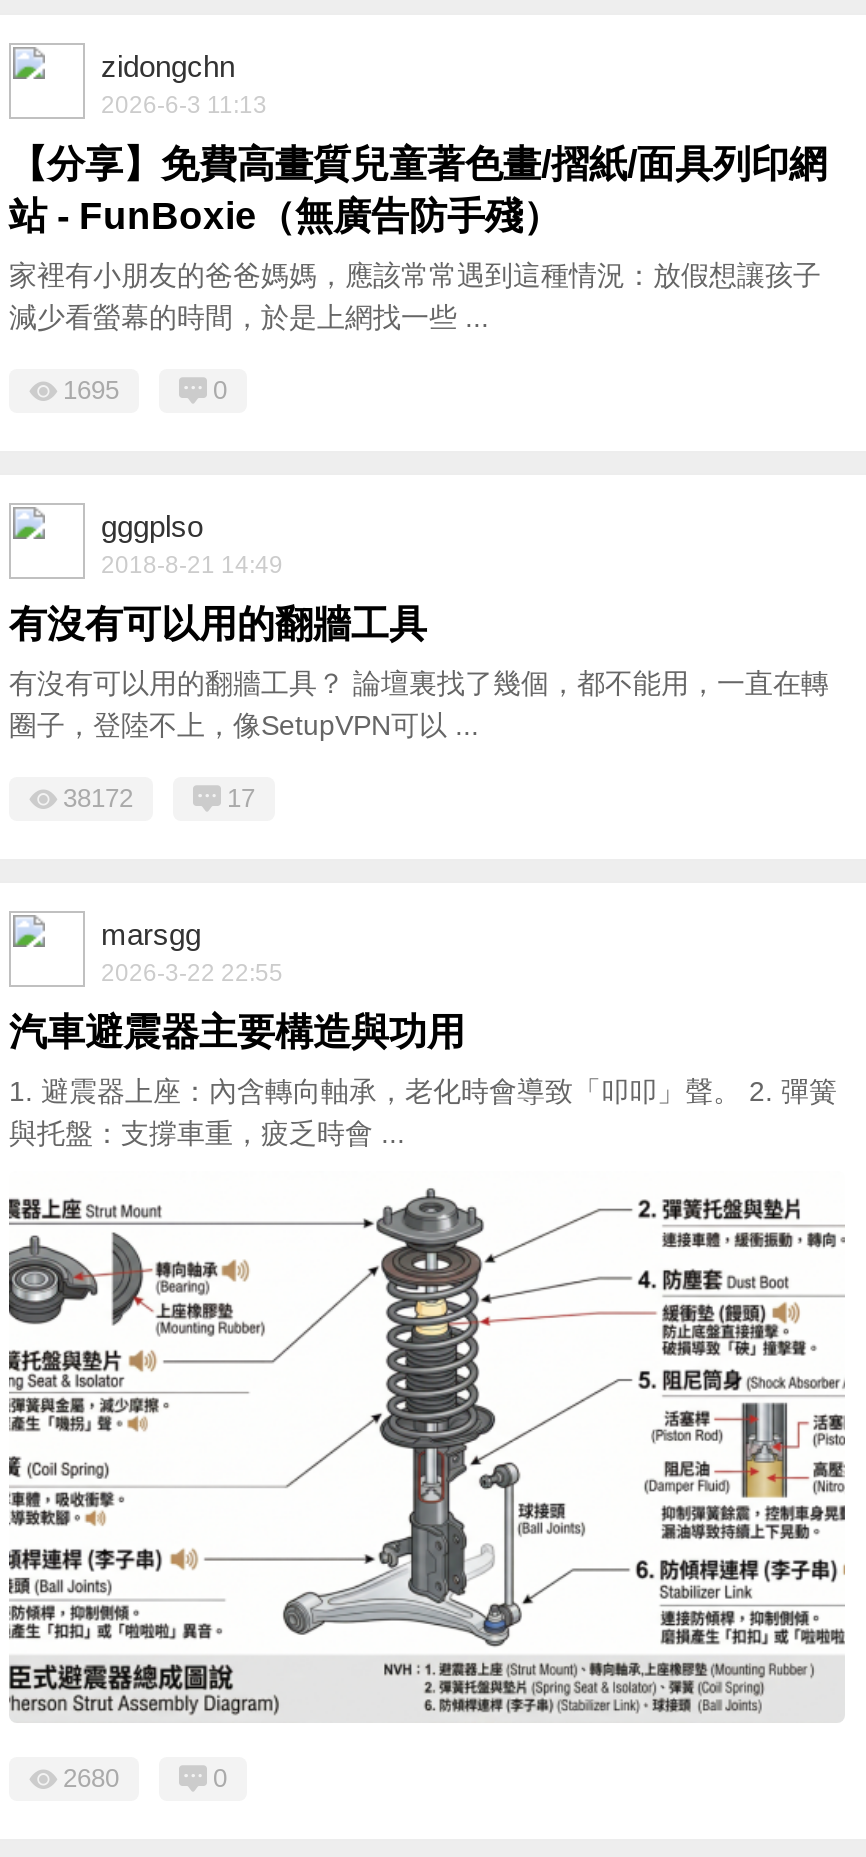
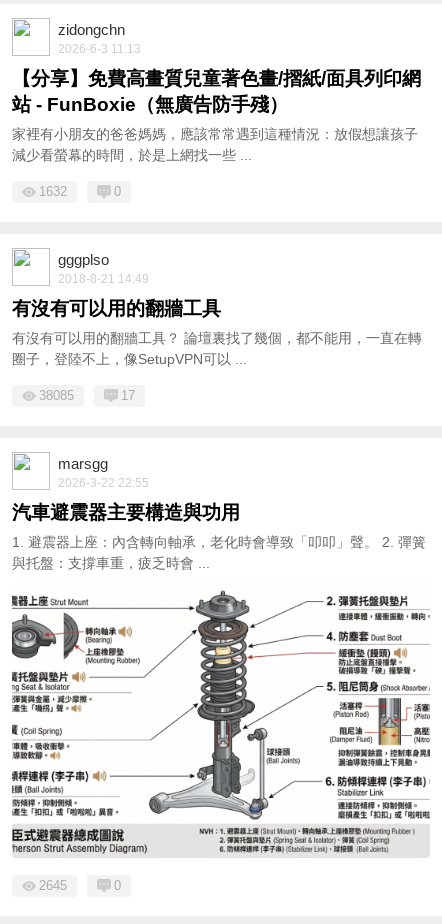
- 1695
+ 1632

- 38172
+ 38085

- 2680
+ 2645
